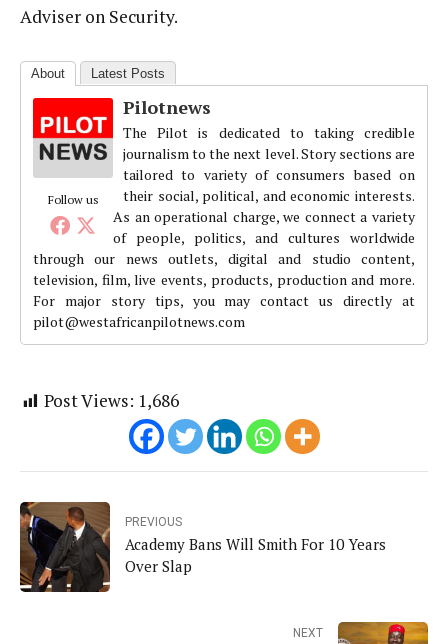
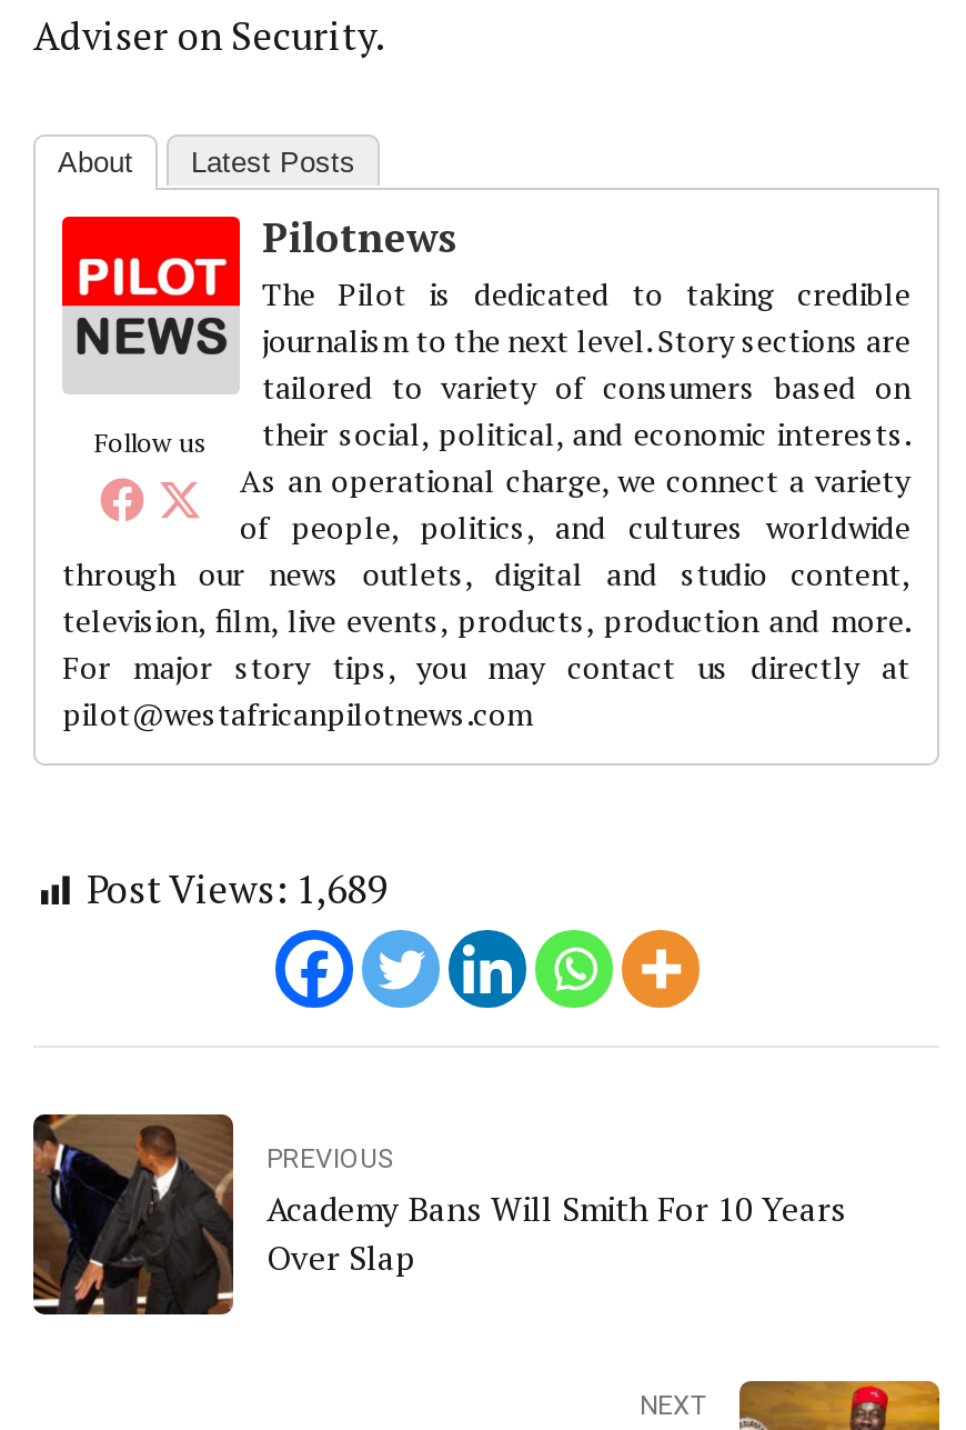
- Post Views: 1,686
+ Post Views: 1,689
